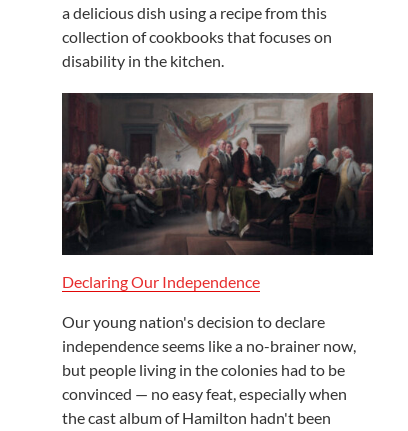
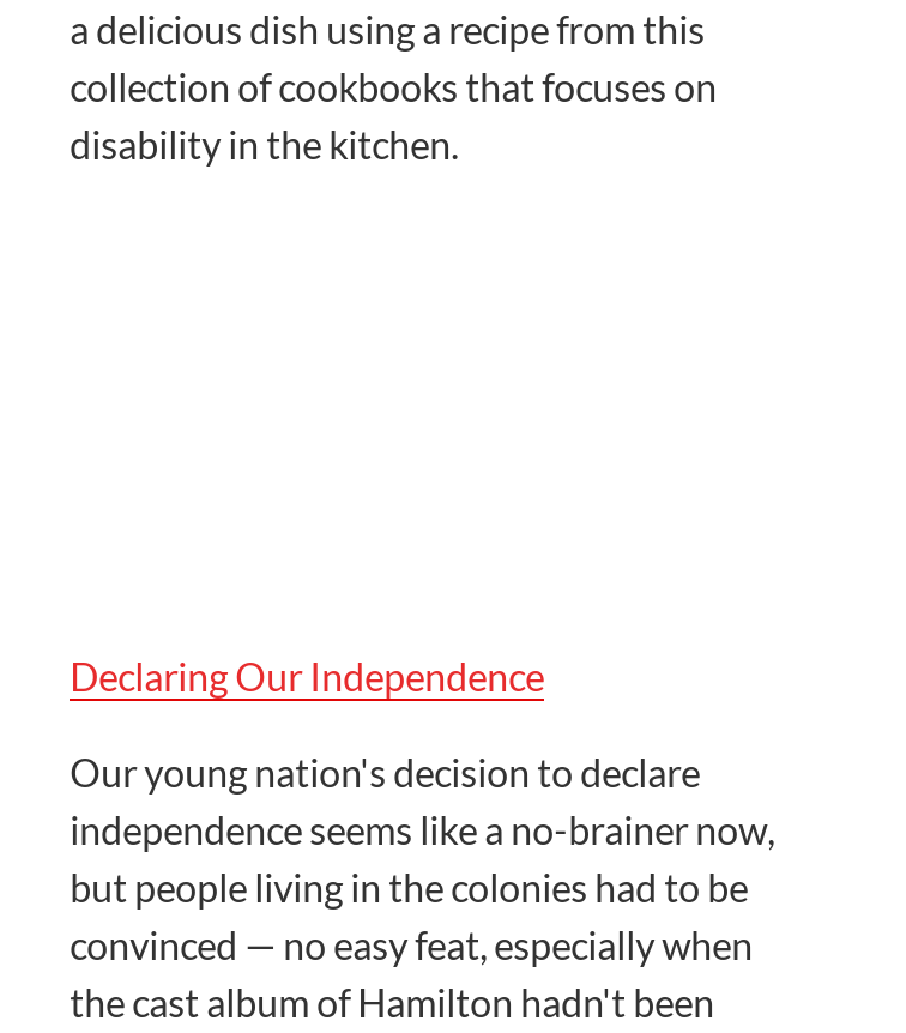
- [image]
